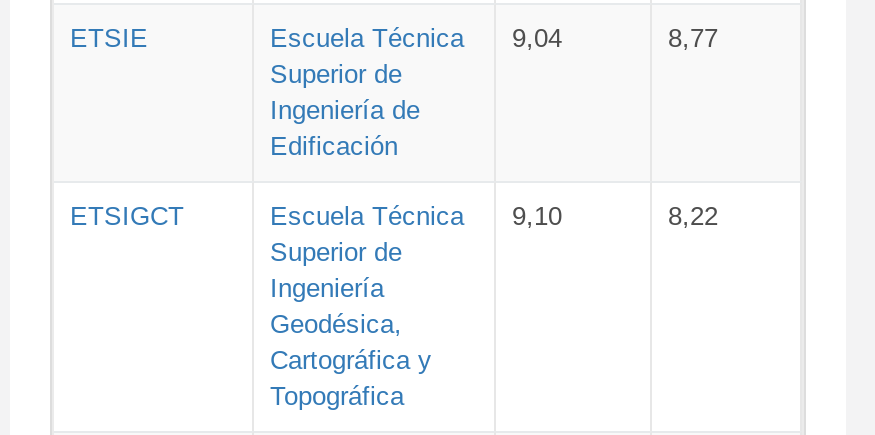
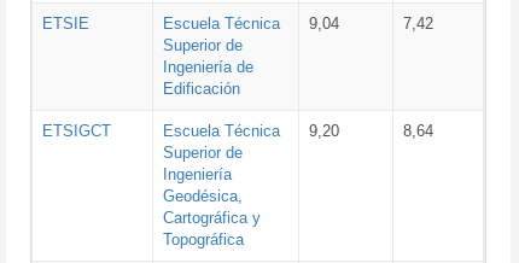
- 8,77
+ 7,42

- Escuela Técnica 9,10
+ Escuela Técnica 9,20

- 8,22
+ 8,64
